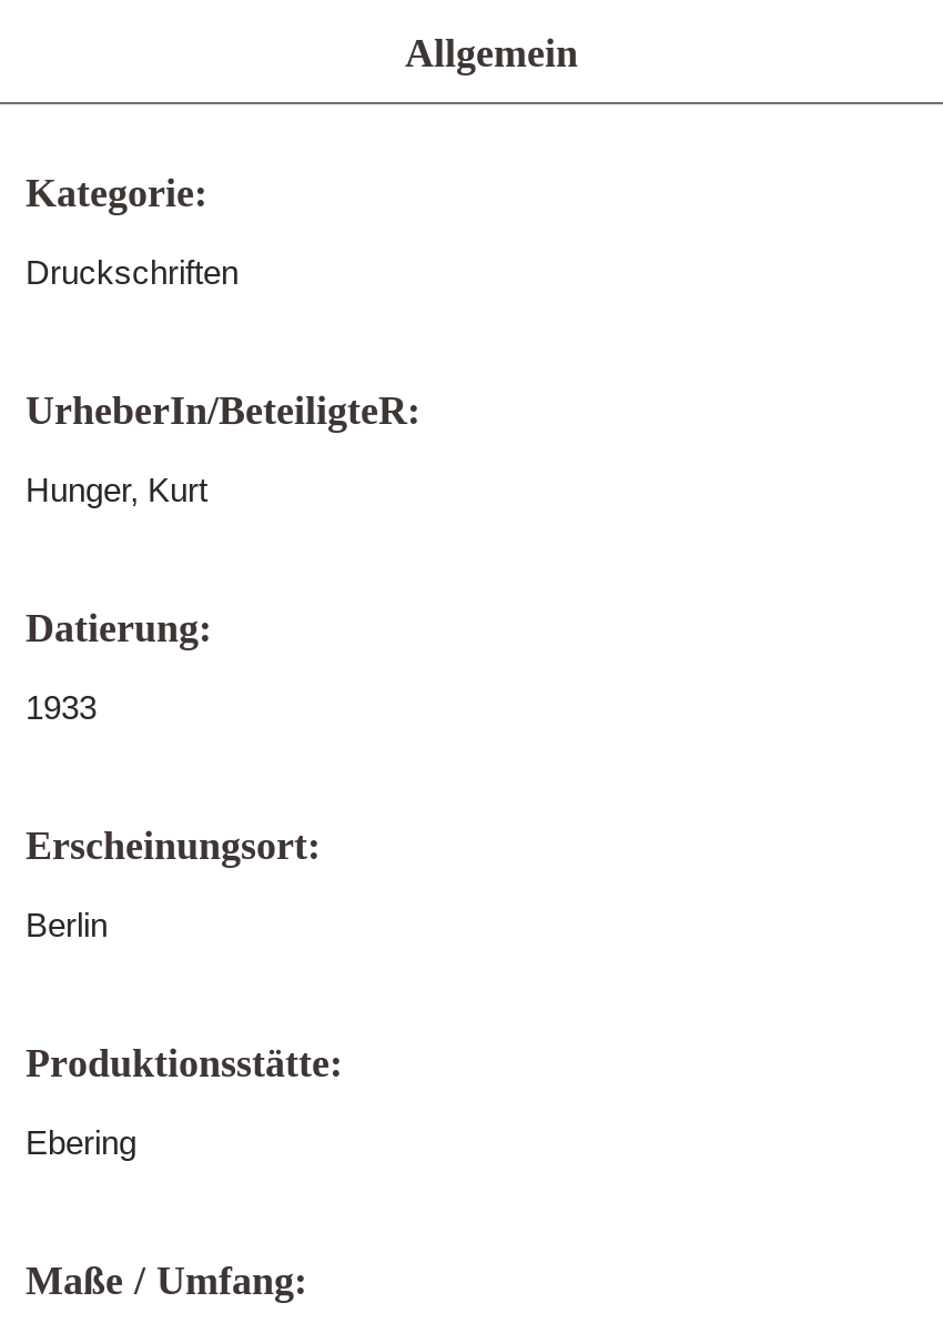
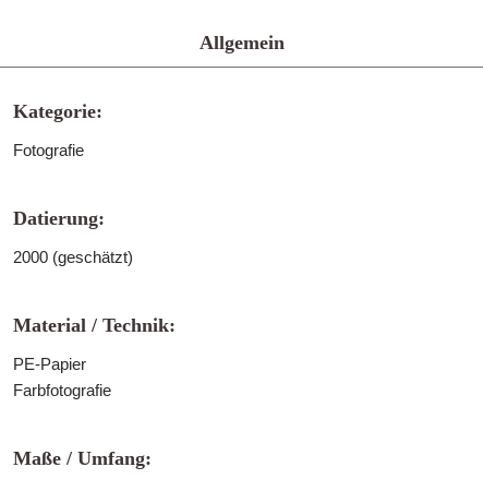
- Druckschriften
- UrheberIn/BeteiligteR:
- Hunger, Kurt
+ Fotografie

- 1933
- Erscheinungsort:
- Berlin
- Produktionsstätte:
- Ebering
+ 2000 (geschätzt)
+ Material / Technik:
+ PE-Papier
+ Farbfotografie
